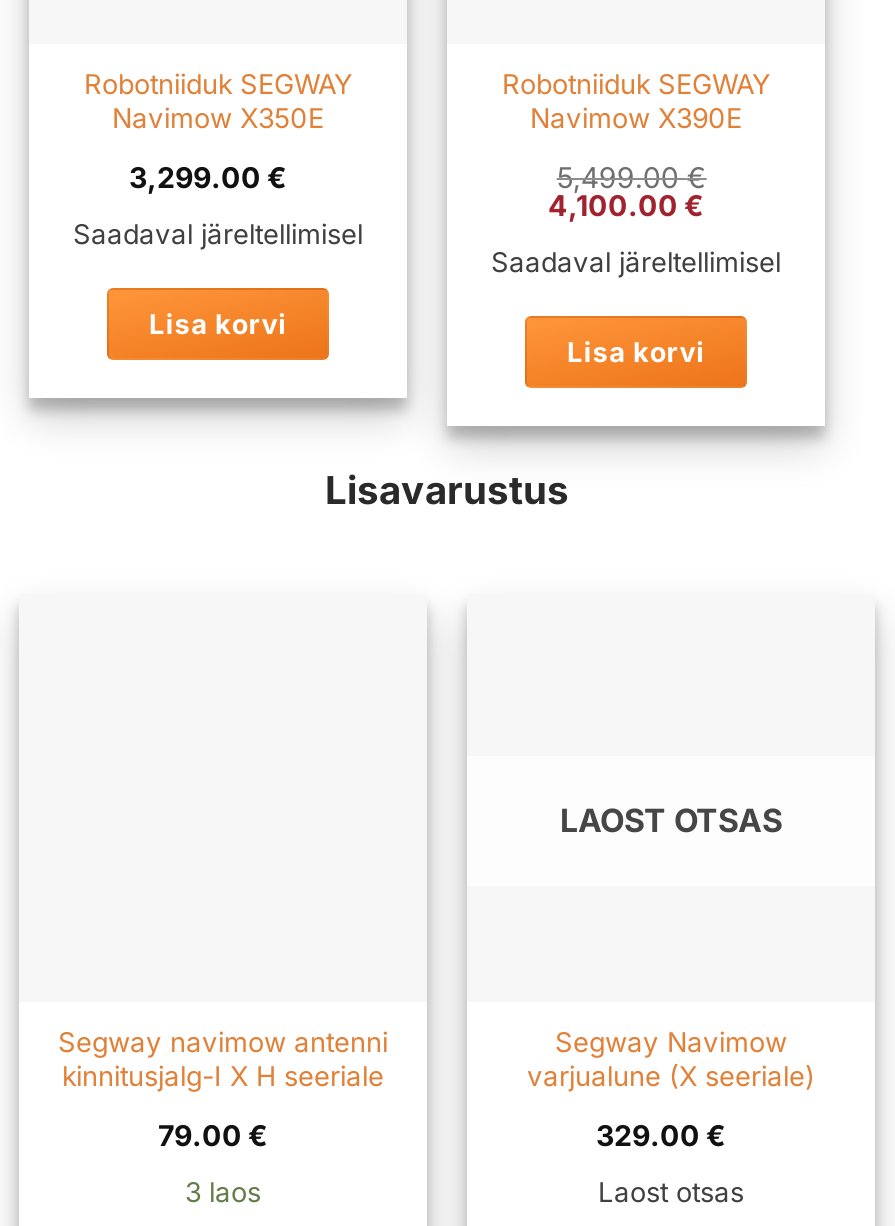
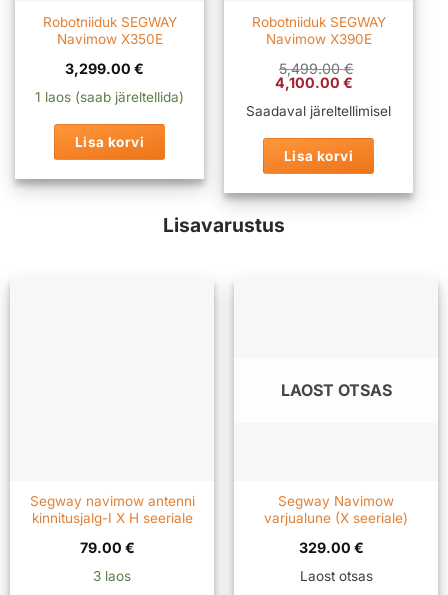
- Saadaval järeltellimisel
+ 1 laos (saab järeltellida)
